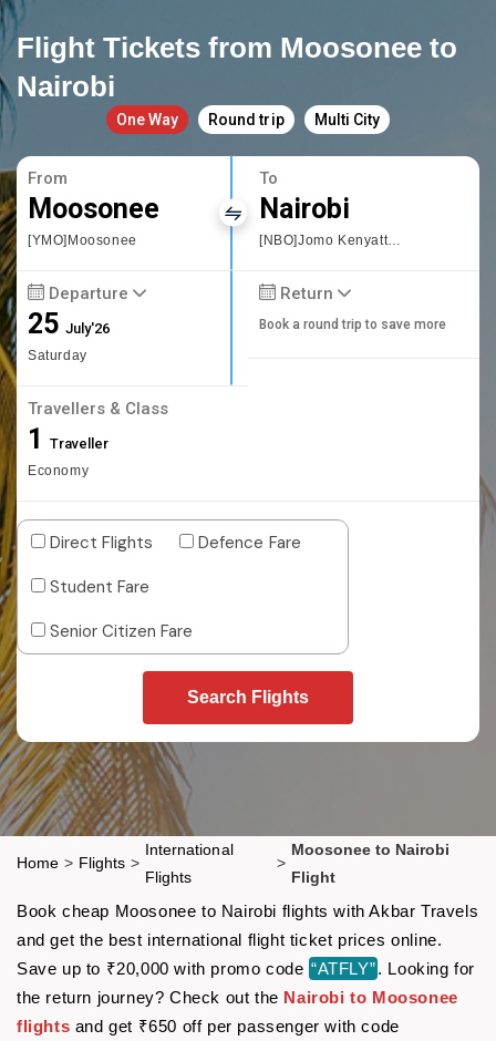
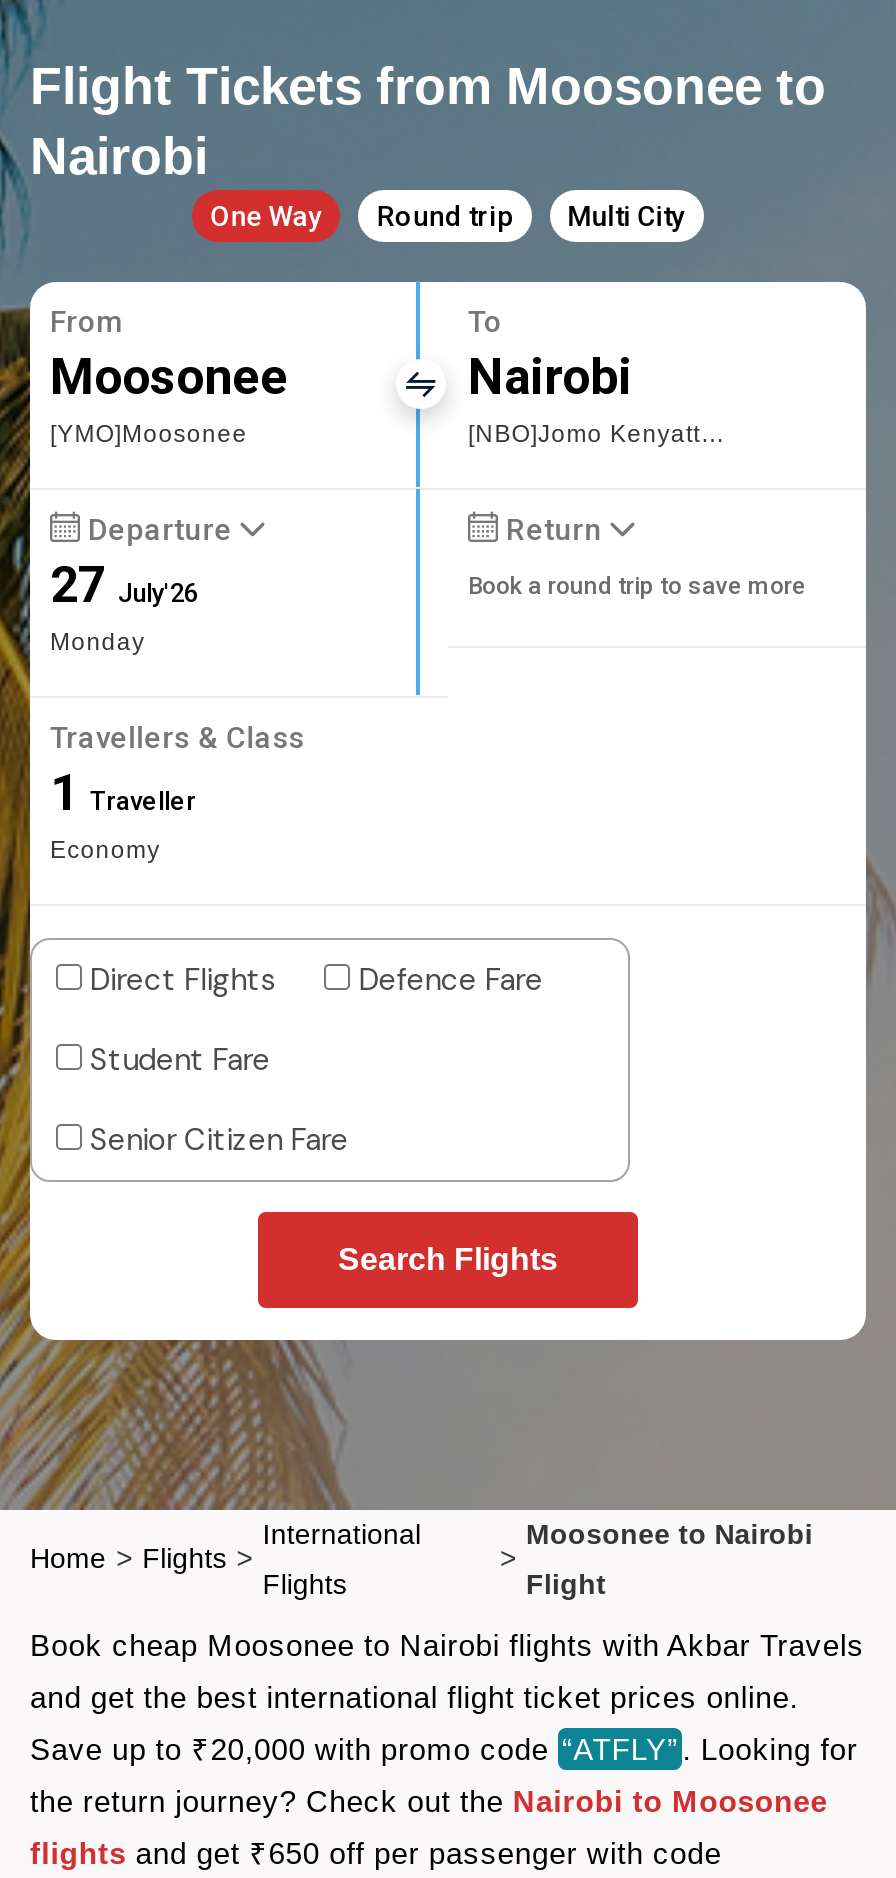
- 25 July'26
- Saturday
+ 27 July'26
+ Monday
